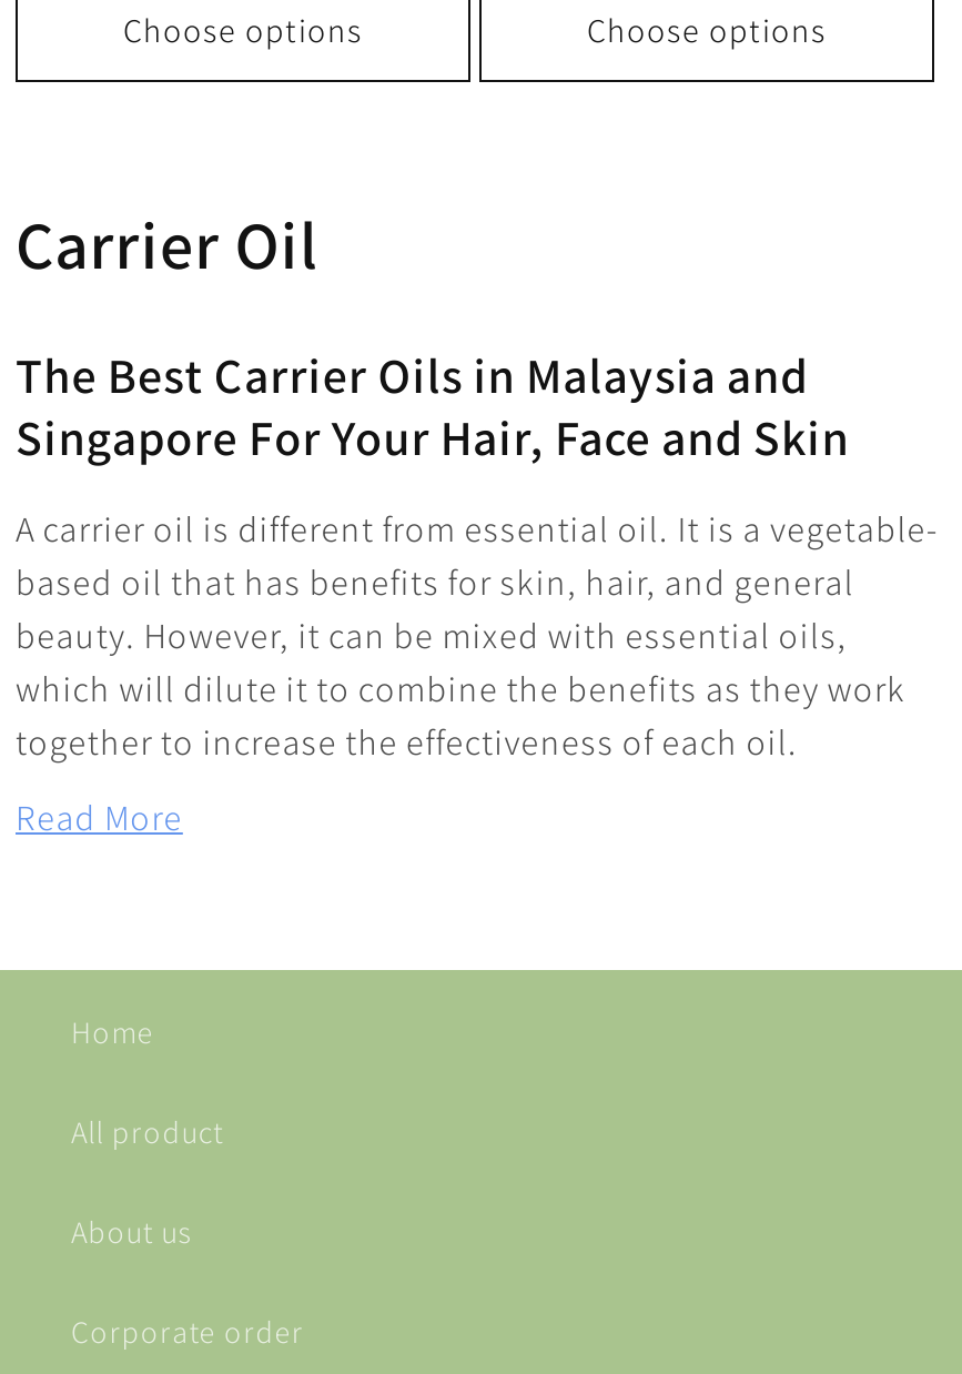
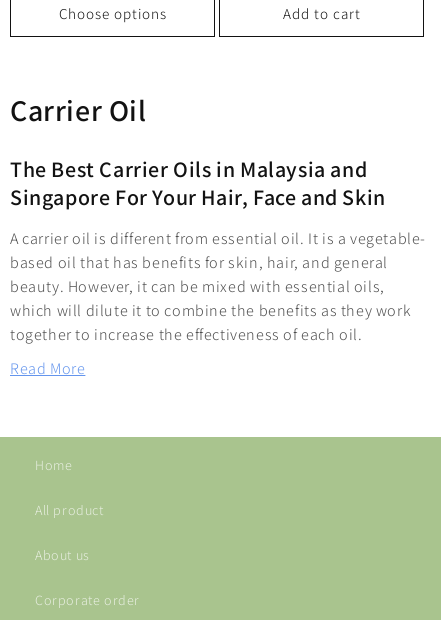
- Choose options
+ Add to cart
